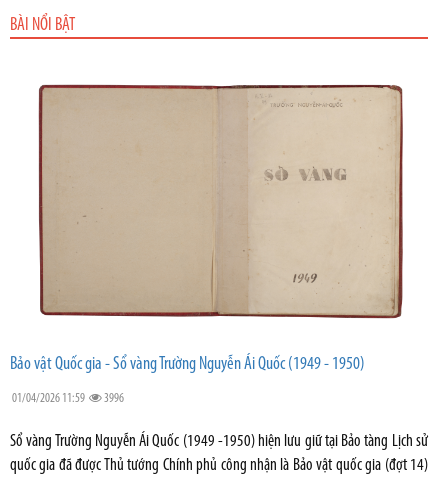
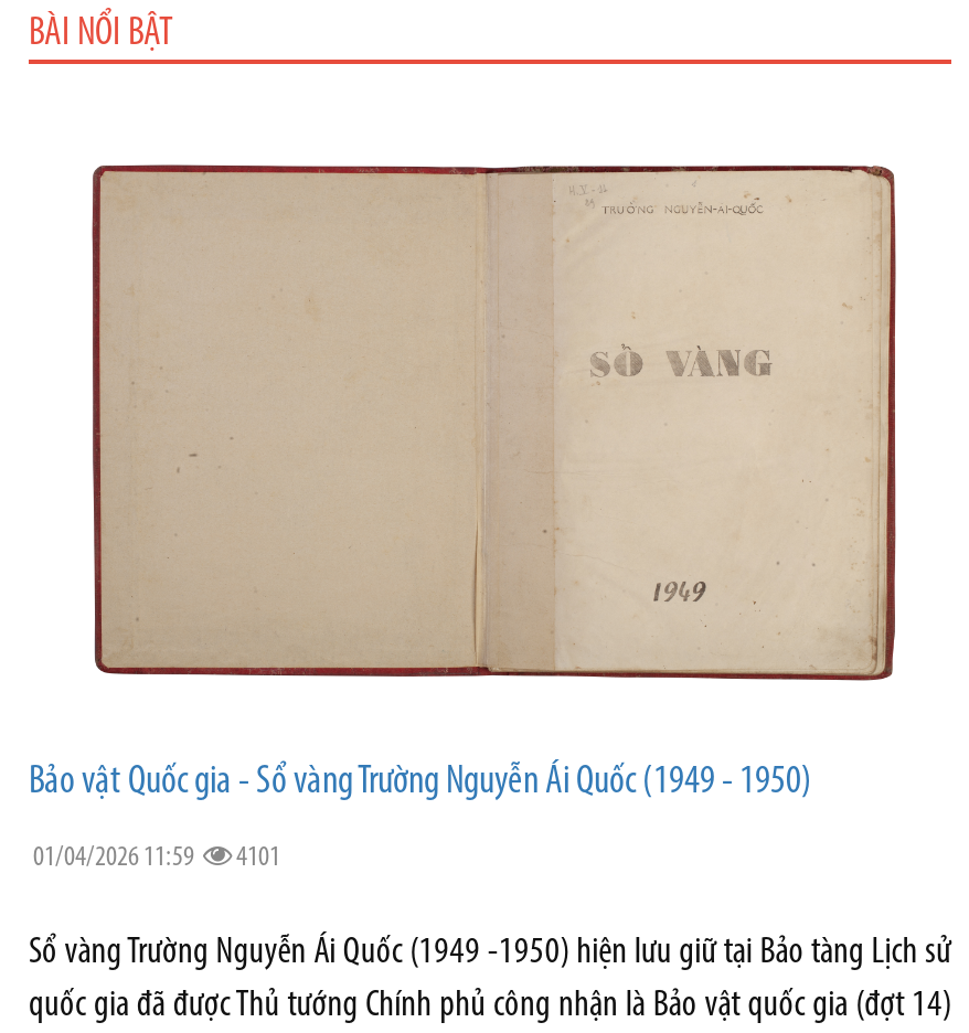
- 01/04/2026 11:59 3996
+ 01/04/2026 11:59 4101
